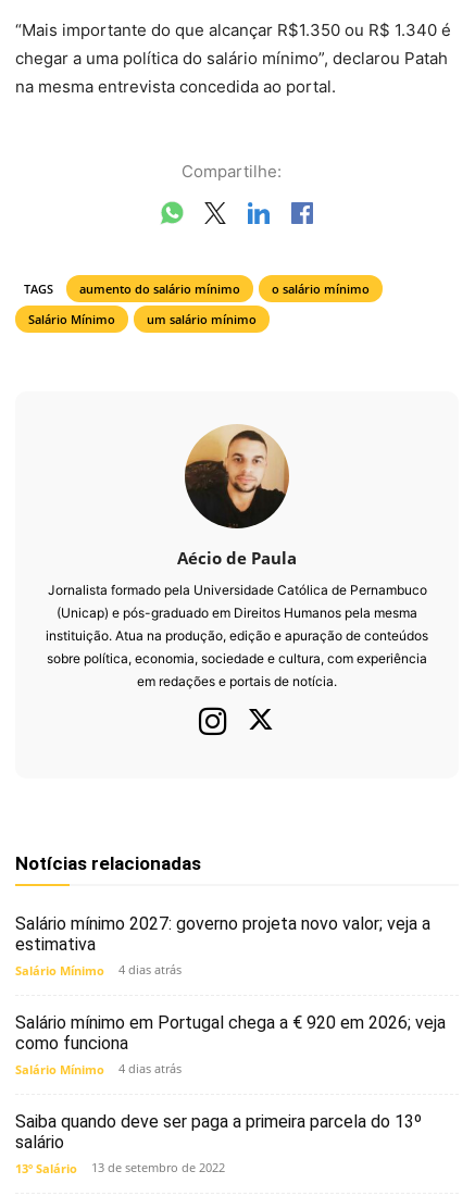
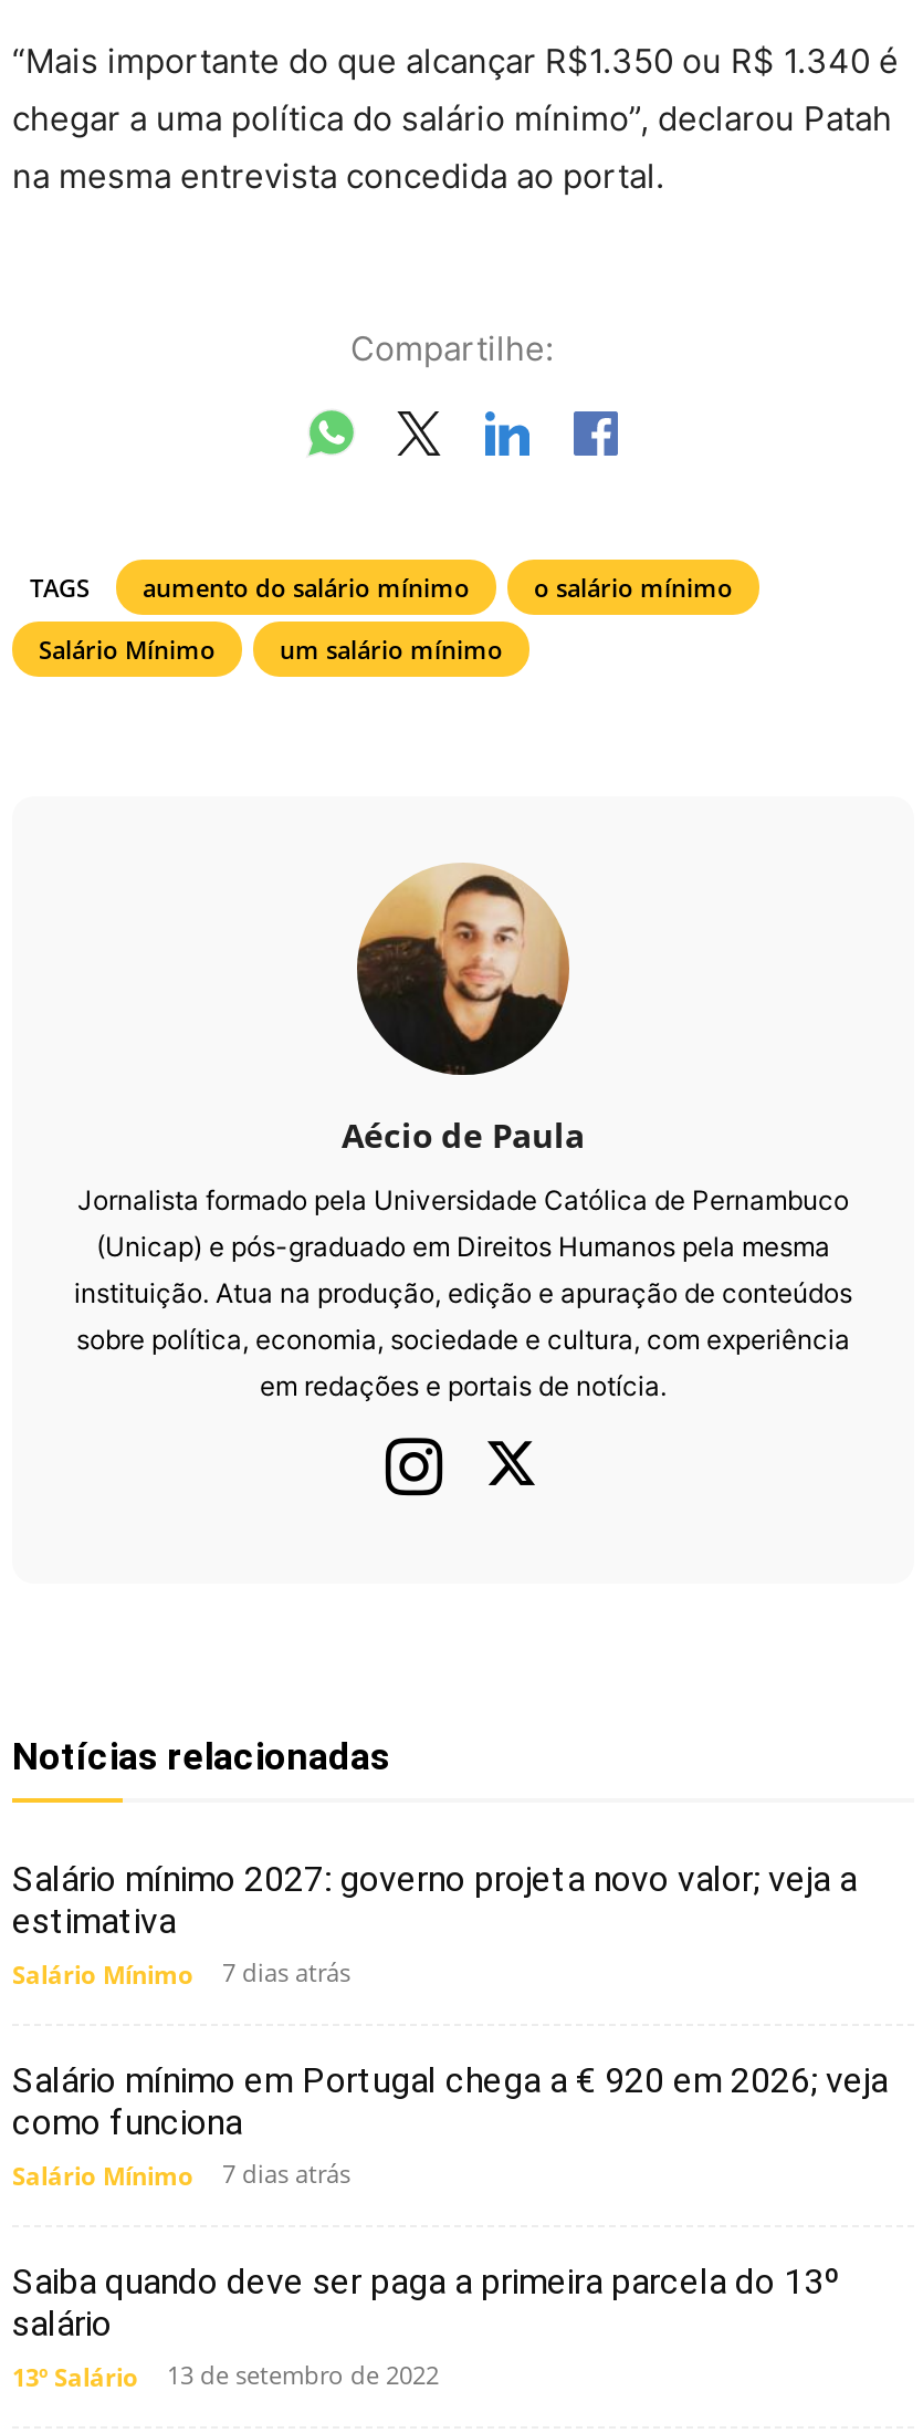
- Salário Mínimo 4 dias atrás
+ Salário Mínimo 7 dias atrás

- Salário Mínimo 4 dias atrás
+ Salário Mínimo 7 dias atrás
